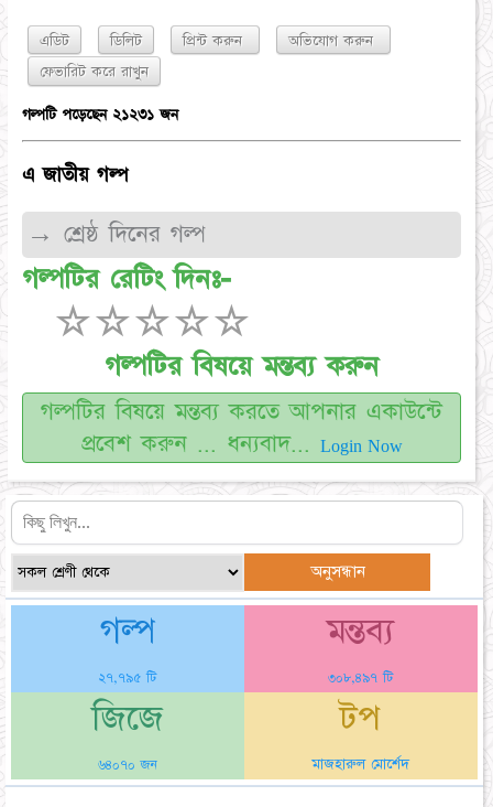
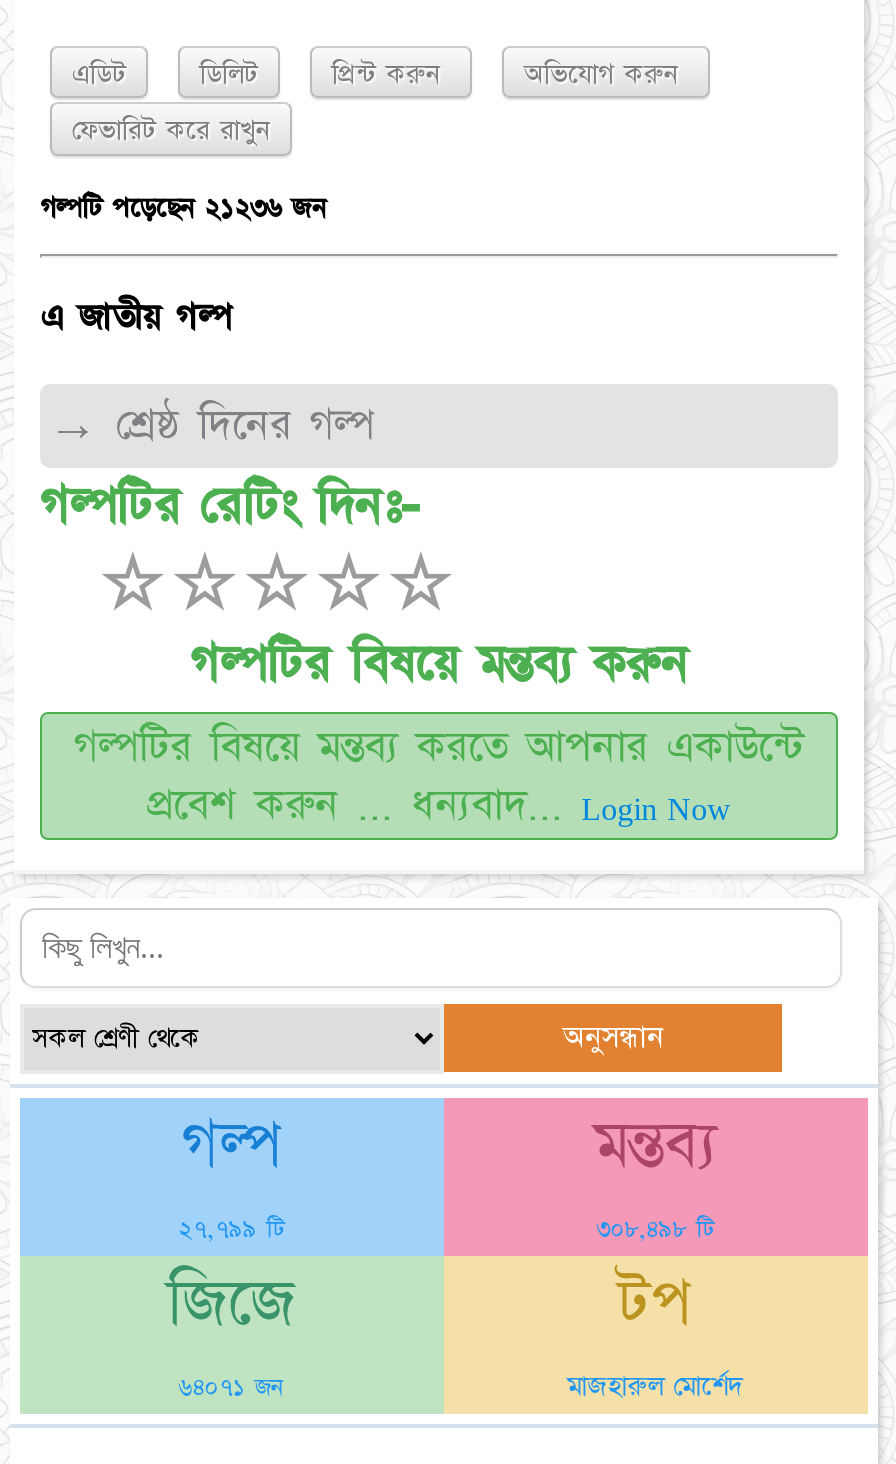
- গল্পটি পড়েছেন ২১২৩১ জন
+ গল্পটি পড়েছেন ২১২৩৬ জন

- ২৭,৭৯৫ টি
+ ২৭,৭৯৯ টি

- ৩০৮,৪৯৭ টি
+ ৩০৮,৪৯৮ টি

- ৬৪০৭০ জন
+ ৬৪০৭১ জন
